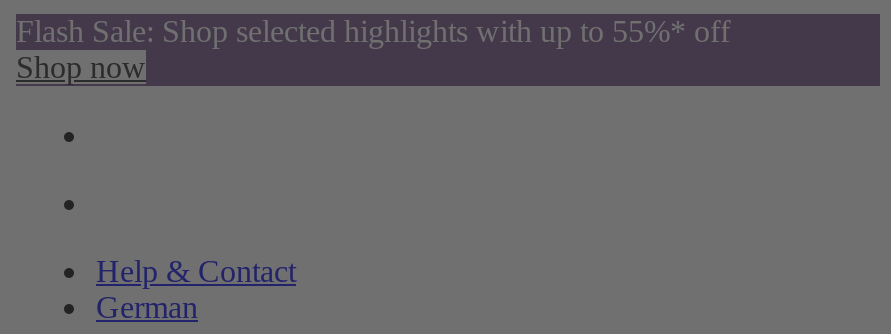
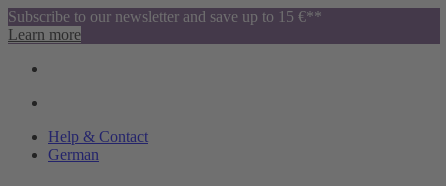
- Flash Sale: Shop selected highlights with up to 55%* off
- Shop now
+ Subscribe to our newsletter and save up to 15 €**
+ Learn more
